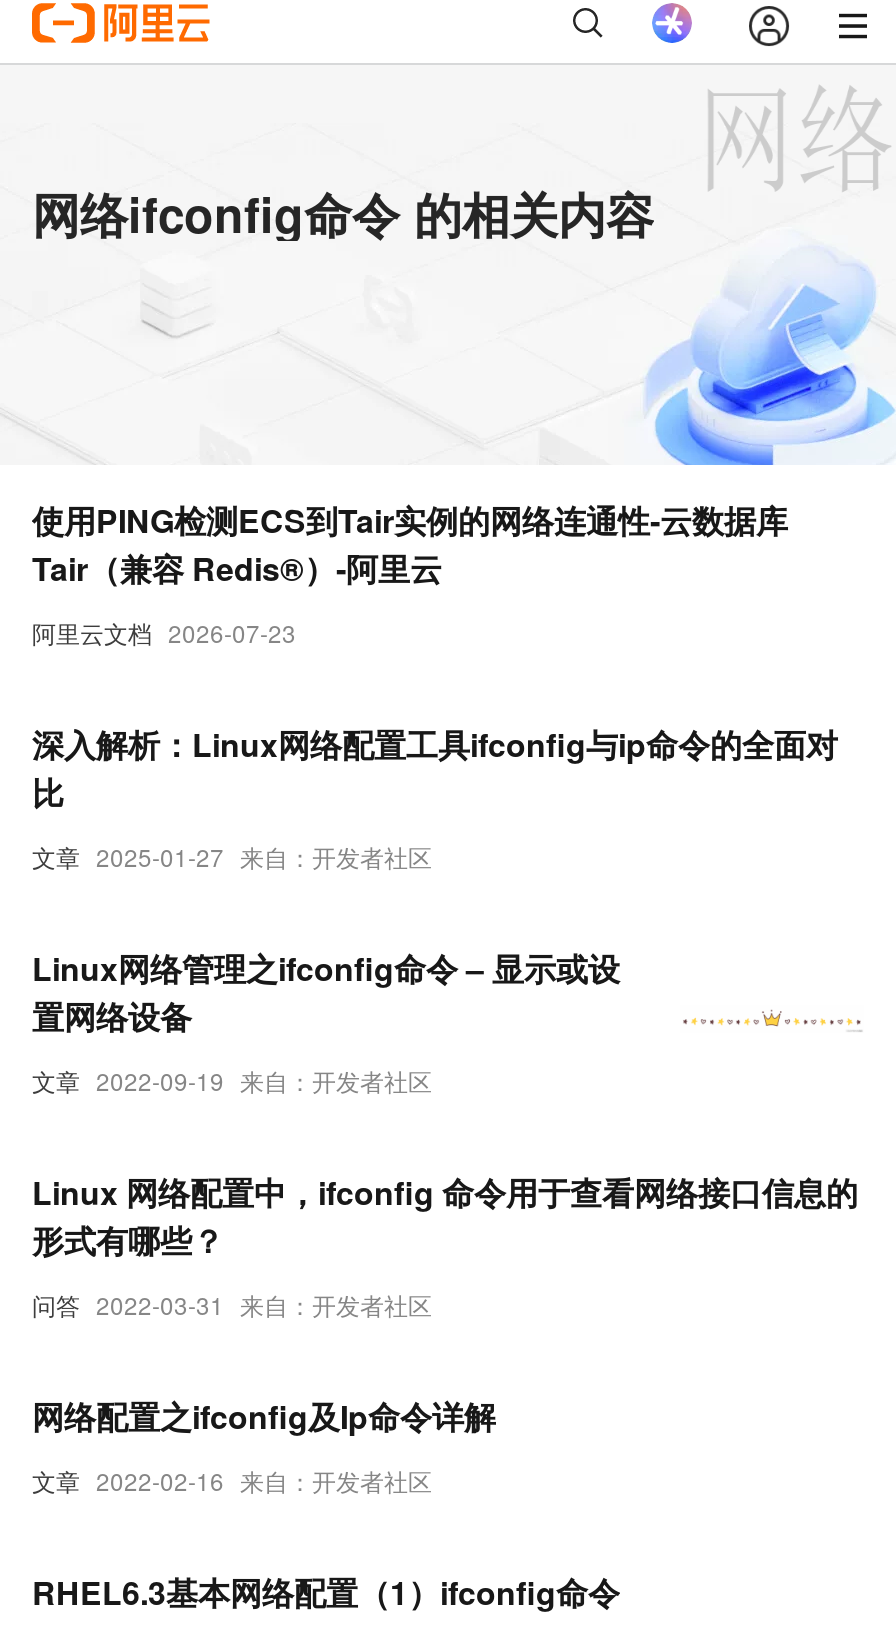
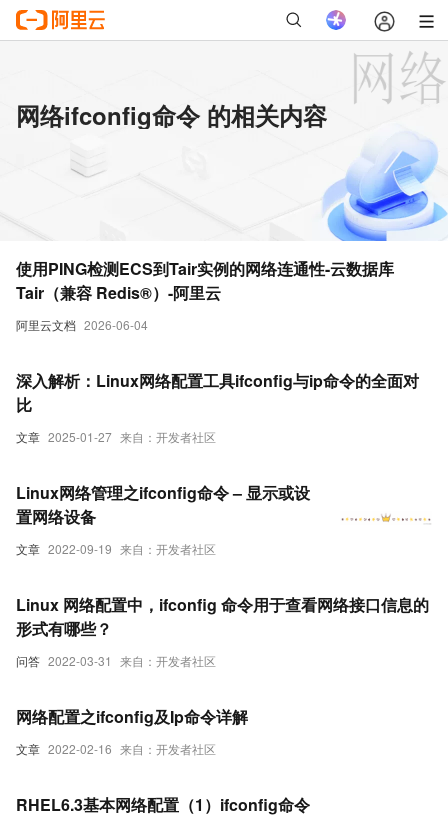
- 阿里云文档 2026-07-23
+ 阿里云文档 2026-06-04
